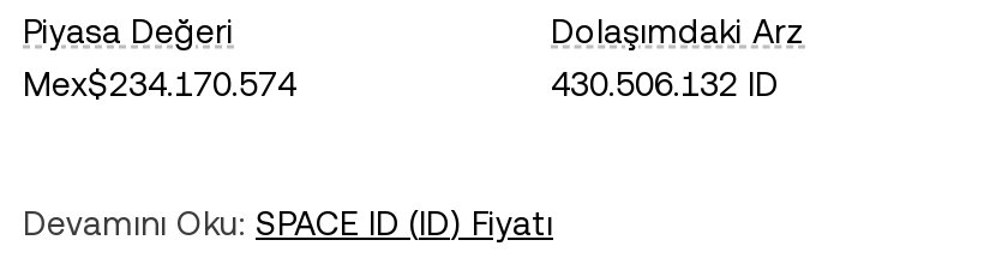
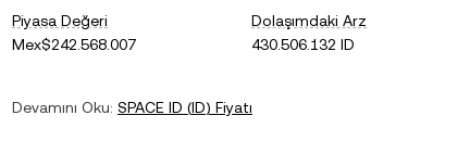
- Mex$234.170.574
+ Mex$242.568.007
